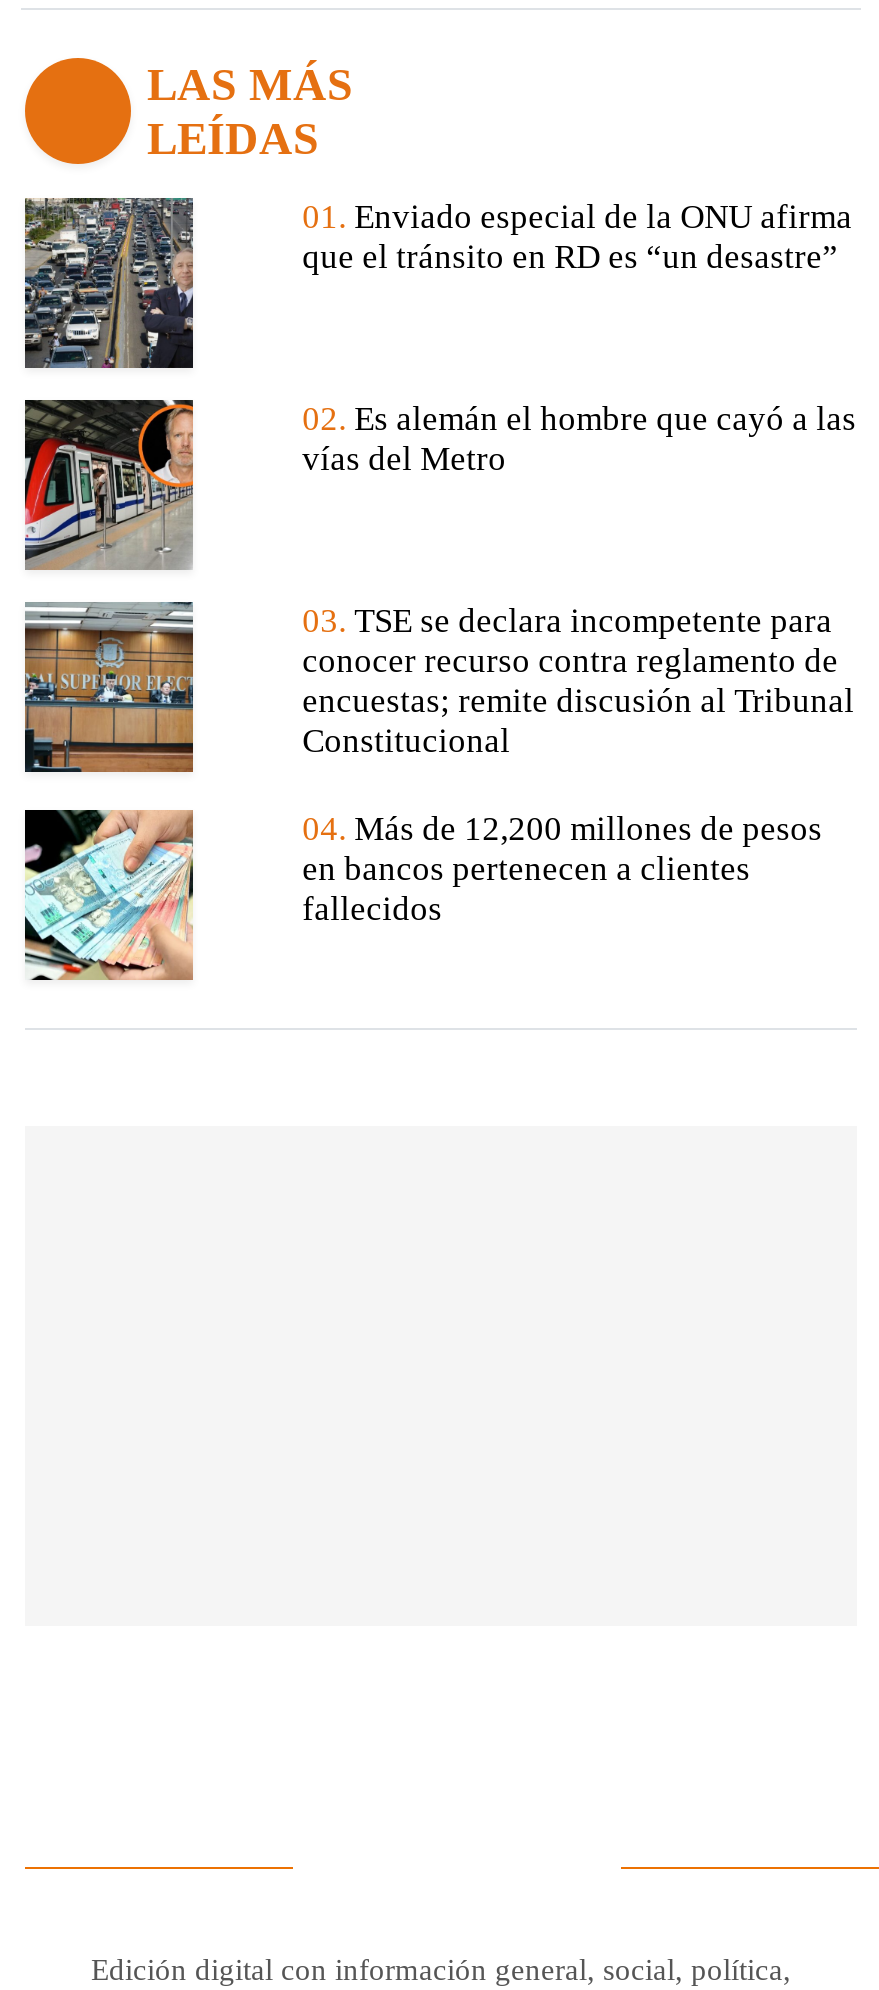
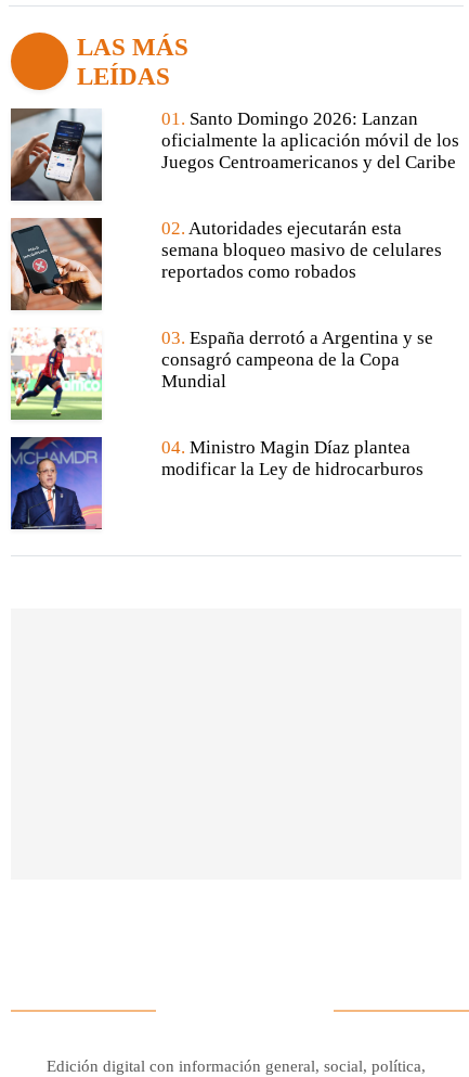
- [image]
+ [image]

- 01. Enviado especial de la ONU afirma
- que el tránsito en RD es “un desastre”
+ 01. Santo Domingo 2026: Lanzan
+ oficialmente la aplicación móvil de los
+ Juegos Centroamericanos y del Caribe

- [image]
+ [image]

- 02. Es alemán el hombre que cayó a las
- vías del Metro
+ 02. Autoridades ejecutarán esta
+ semana bloqueo masivo de celulares
+ reportados como robados

- [image]
+ [image]

- 03. TSE se declara incompetente para
- conocer recurso contra reglamento de
- encuestas; remite discusión al Tribunal
- Constitucional
+ 03. España derrotó a Argentina y se
+ consagró campeona de la Copa
+ Mundial

- [image]
+ [image]

- 04. Más de 12,200 millones de pesos
- en bancos pertenecen a clientes
- fallecidos
+ 04. Ministro Magin Díaz plantea
+ modificar la Ley de hidrocarburos
